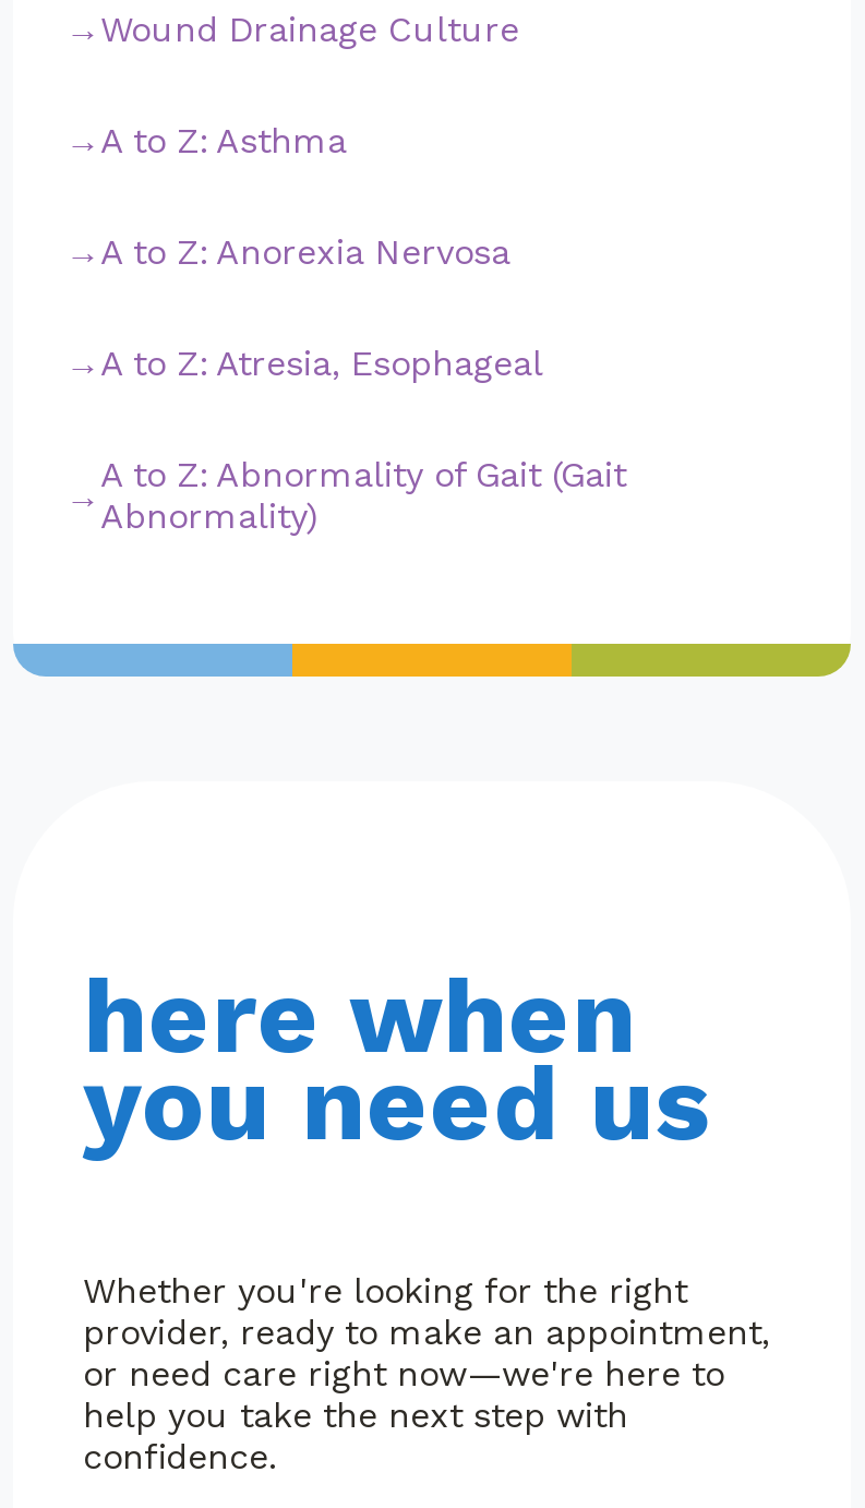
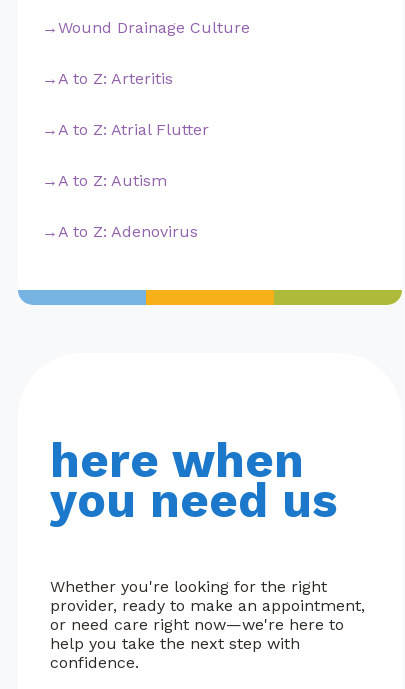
- A to Z: Asthma
+ A to Z: Arteritis

- A to Z: Anorexia Nervosa
+ A to Z: Atrial Flutter

- A to Z: Atresia, Esophageal
+ A to Z: Autism

- A to Z: Abnormality of Gait (Gait
- Abnormality)
+ A to Z: Adenovirus
